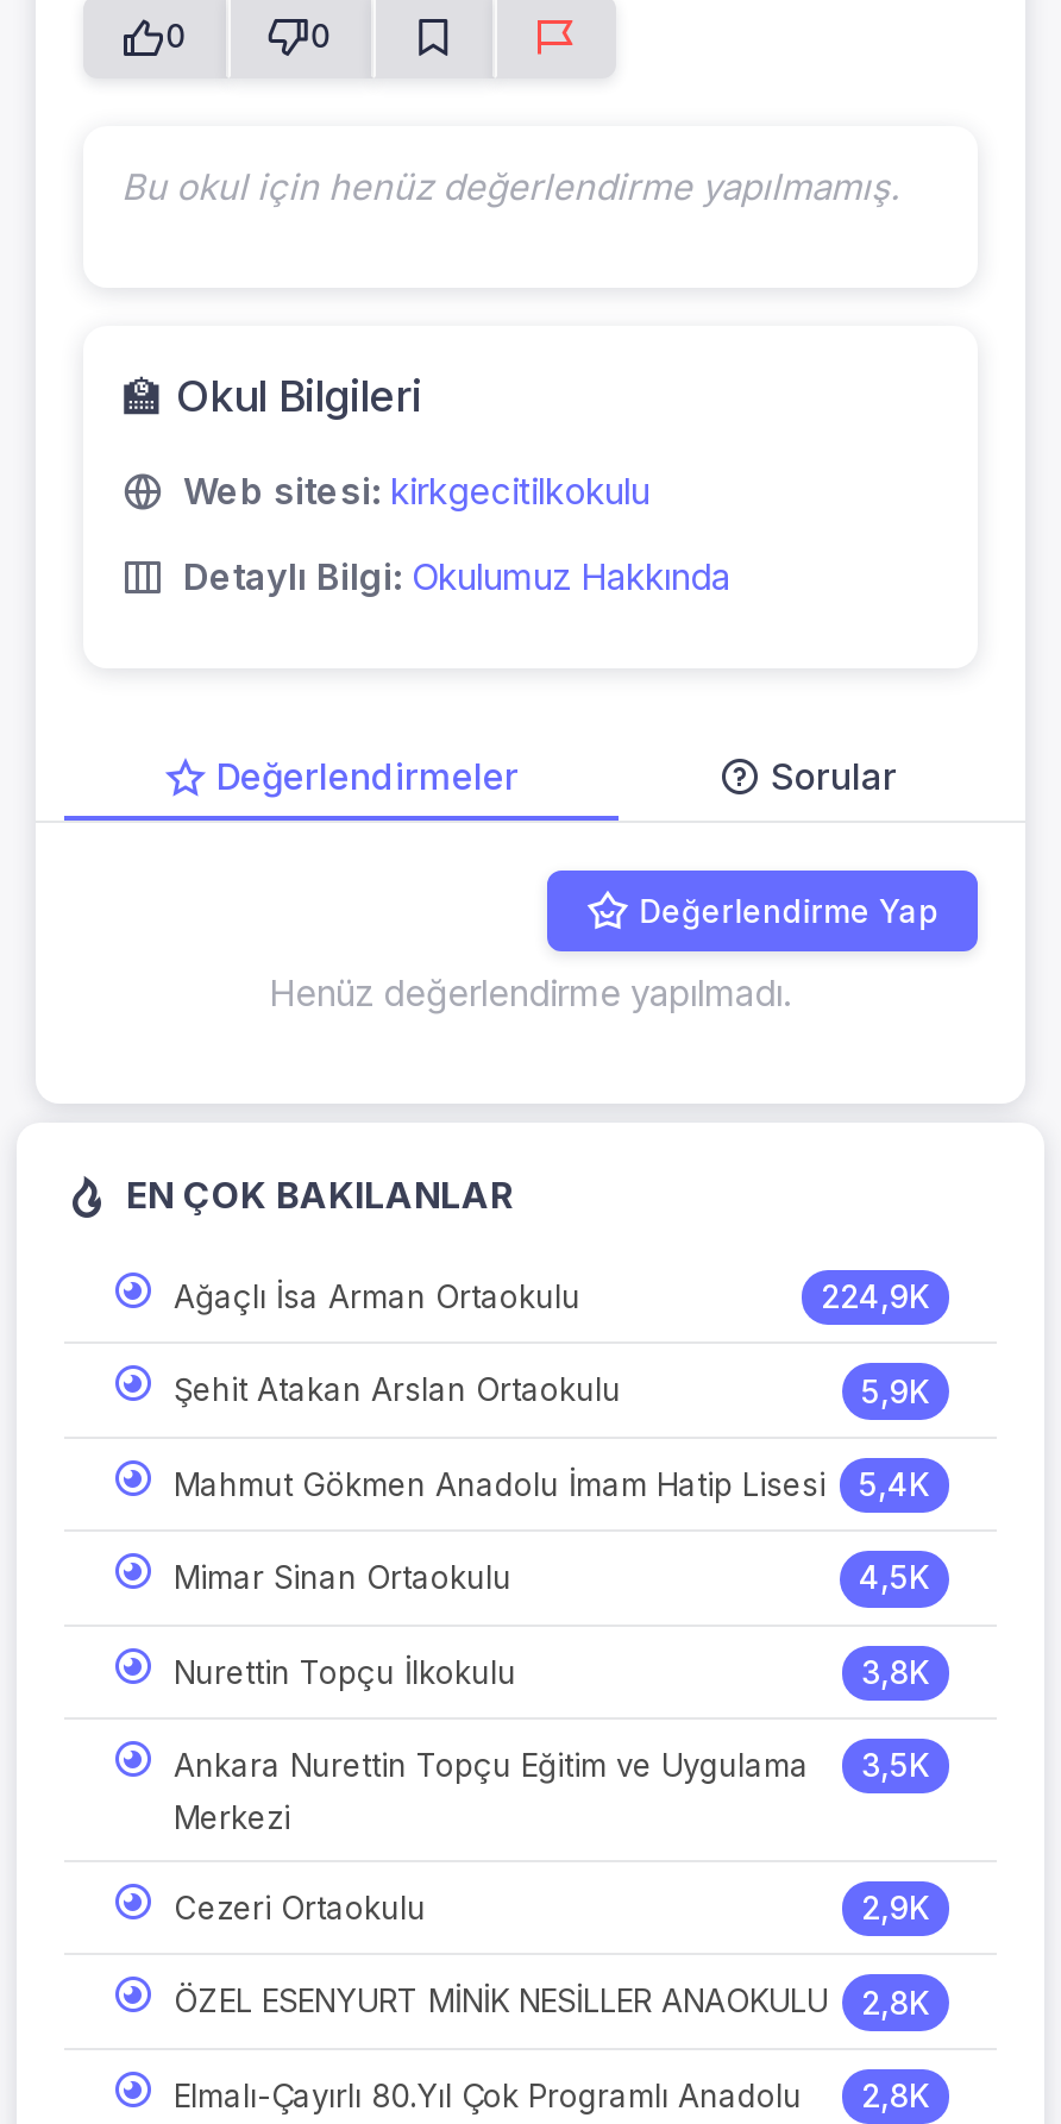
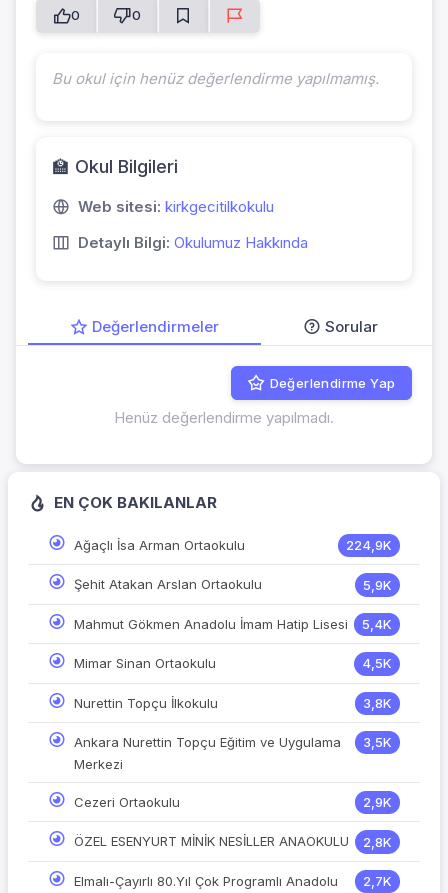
- Elmalı-Çayırlı 80.Yıl Çok Programlı Anadolu 2,8K
+ Elmalı-Çayırlı 80.Yıl Çok Programlı Anadolu 2,7K
